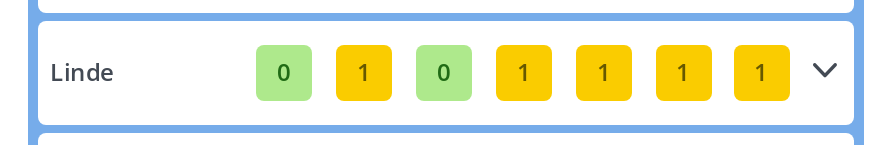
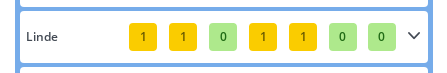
- 0
+ 1

- 1
+ 0

- 1
+ 0
